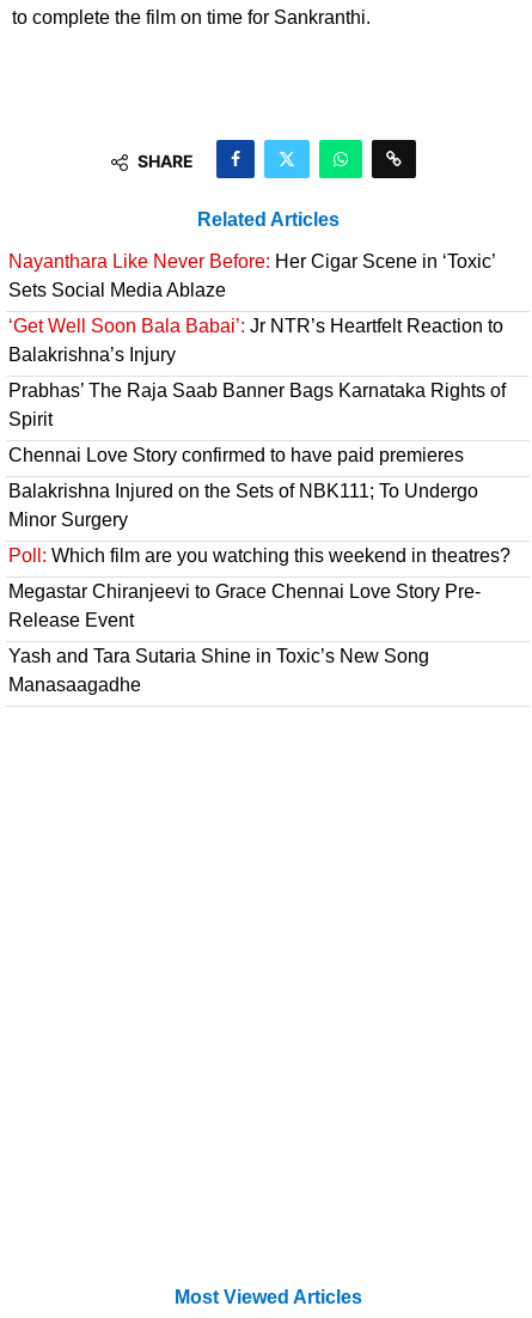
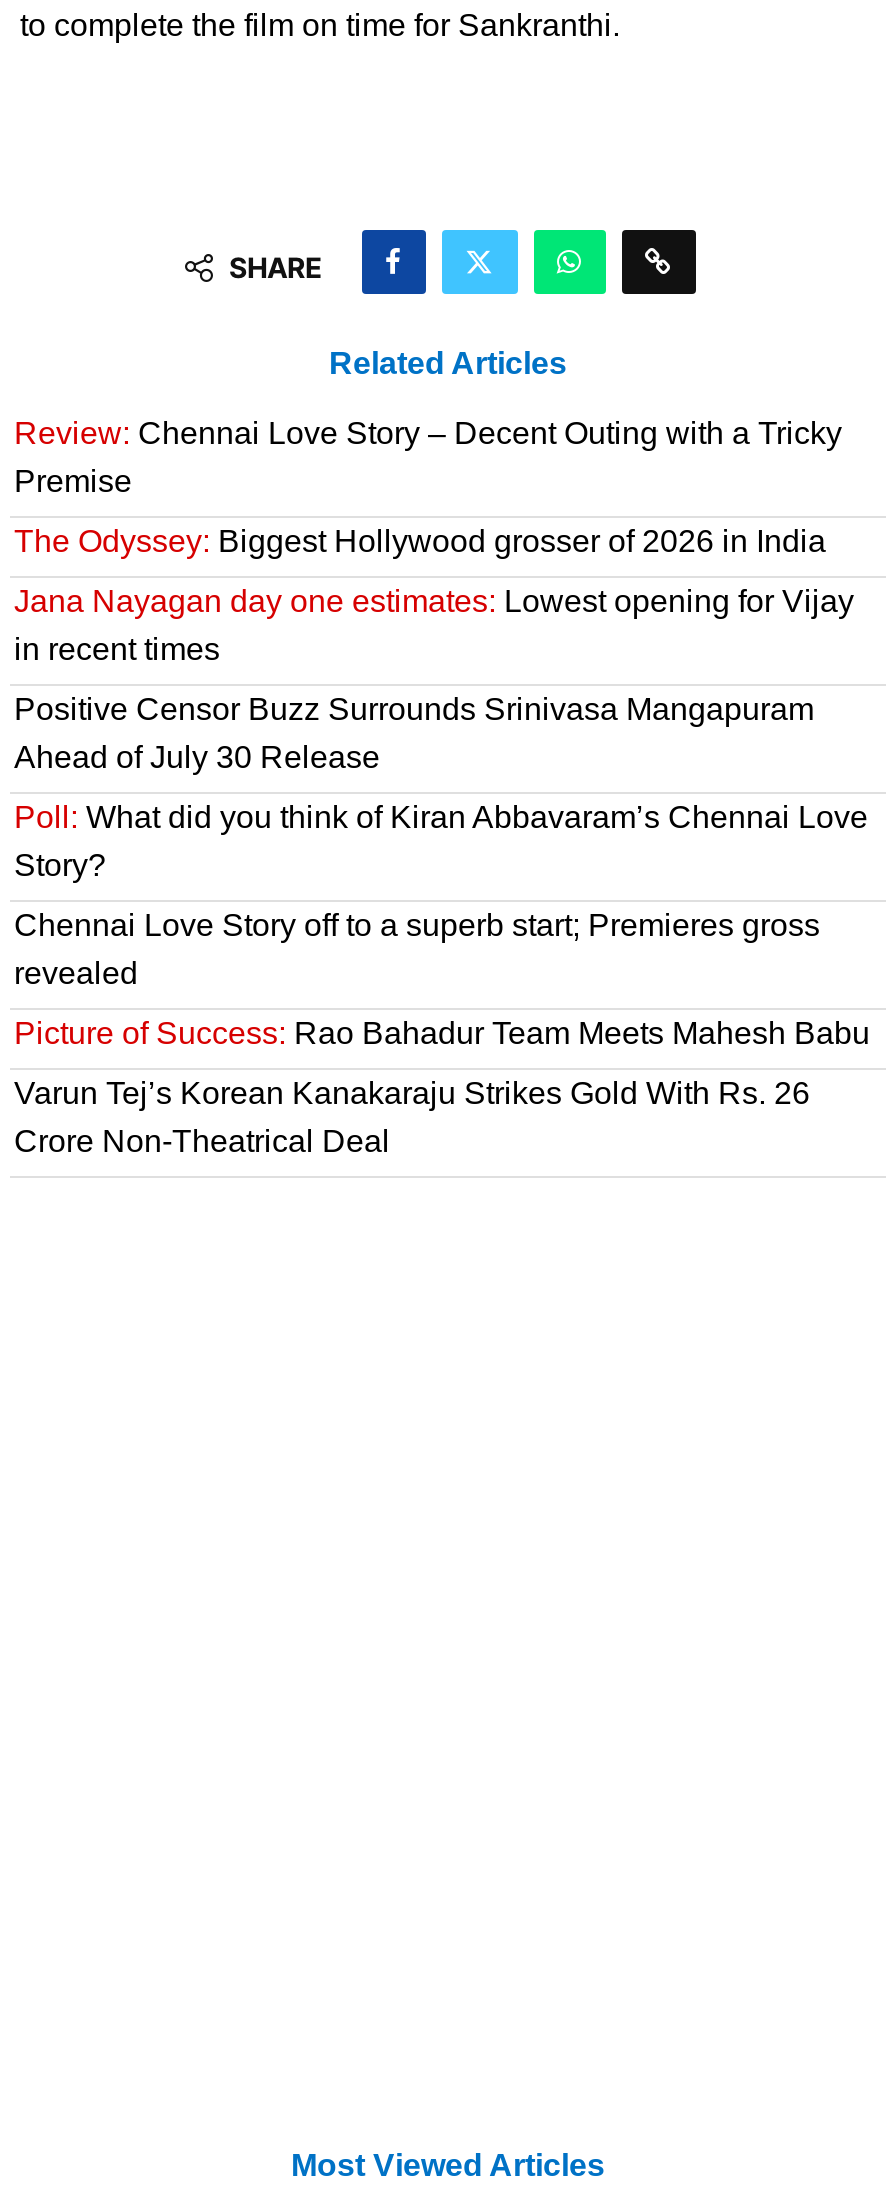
- Nayanthara Like Never Before: Her Cigar Scene in ‘Toxic’
- Sets Social Media Ablaze
+ Review: Chennai Love Story – Decent Outing with a Tricky
+ Premise

- ‘Get Well Soon Bala Babai’: Jr NTR’s Heartfelt Reaction to
- Balakrishna’s Injury
+ The Odyssey: Biggest Hollywood grosser of 2026 in India

- Prabhas’ The Raja Saab Banner Bags Karnataka Rights of
- Spirit
+ Jana Nayagan day one estimates: Lowest opening for Vijay
+ in recent times

- Chennai Love Story confirmed to have paid premieres
+ Positive Censor Buzz Surrounds Srinivasa Mangapuram
+ Ahead of July 30 Release

- Balakrishna Injured on the Sets of NBK111; To Undergo
- Minor Surgery
+ Poll: What did you think of Kiran Abbavaram’s Chennai Love
+ Story?

- Poll: Which film are you watching this weekend in theatres?
+ Chennai Love Story off to a superb start; Premieres gross
+ revealed

- Megastar Chiranjeevi to Grace Chennai Love Story Pre-
- Release Event
+ Picture of Success: Rao Bahadur Team Meets Mahesh Babu

- Yash and Tara Sutaria Shine in Toxic’s New Song
- Manasaagadhe
+ Varun Tej’s Korean Kanakaraju Strikes Gold With Rs. 26
+ Crore Non-Theatrical Deal
